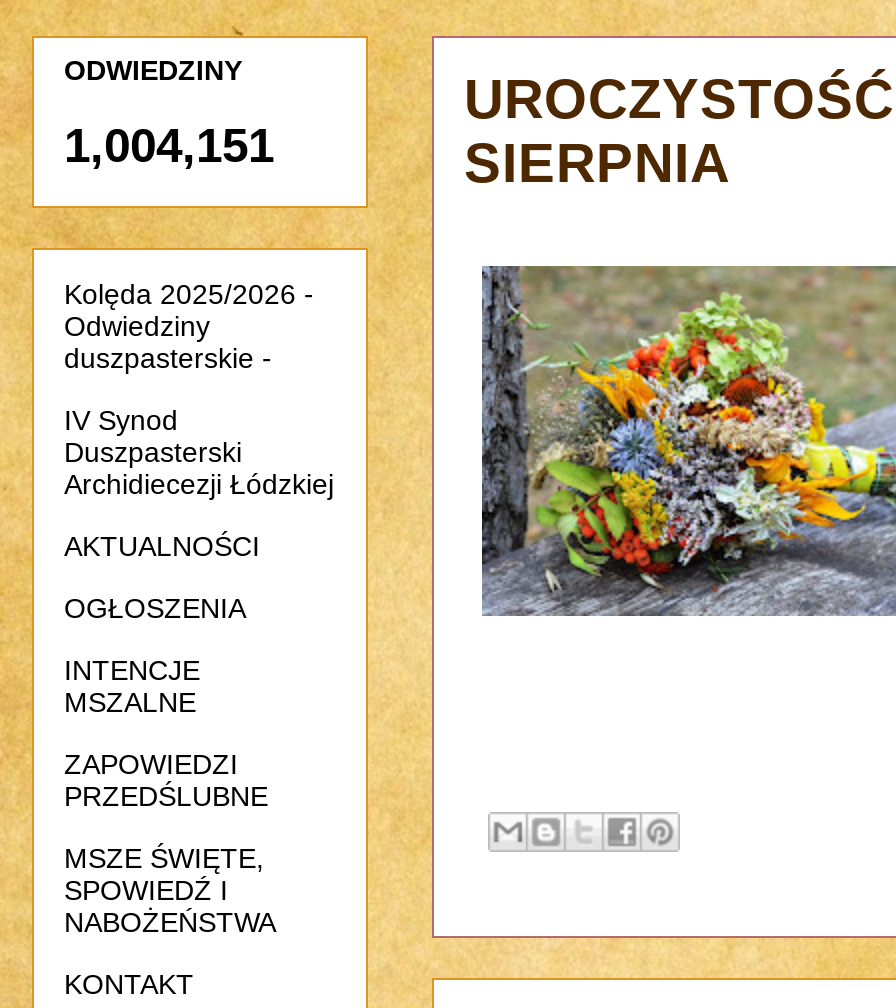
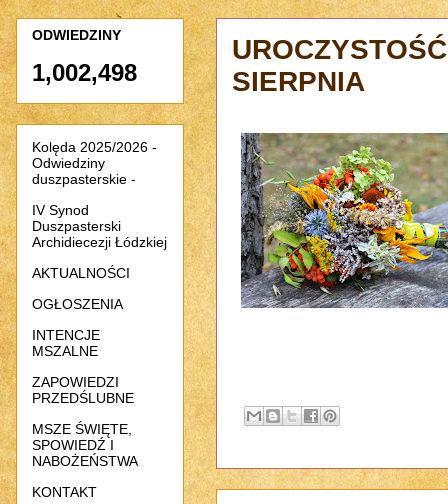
- 1,004,151
+ 1,002,498
